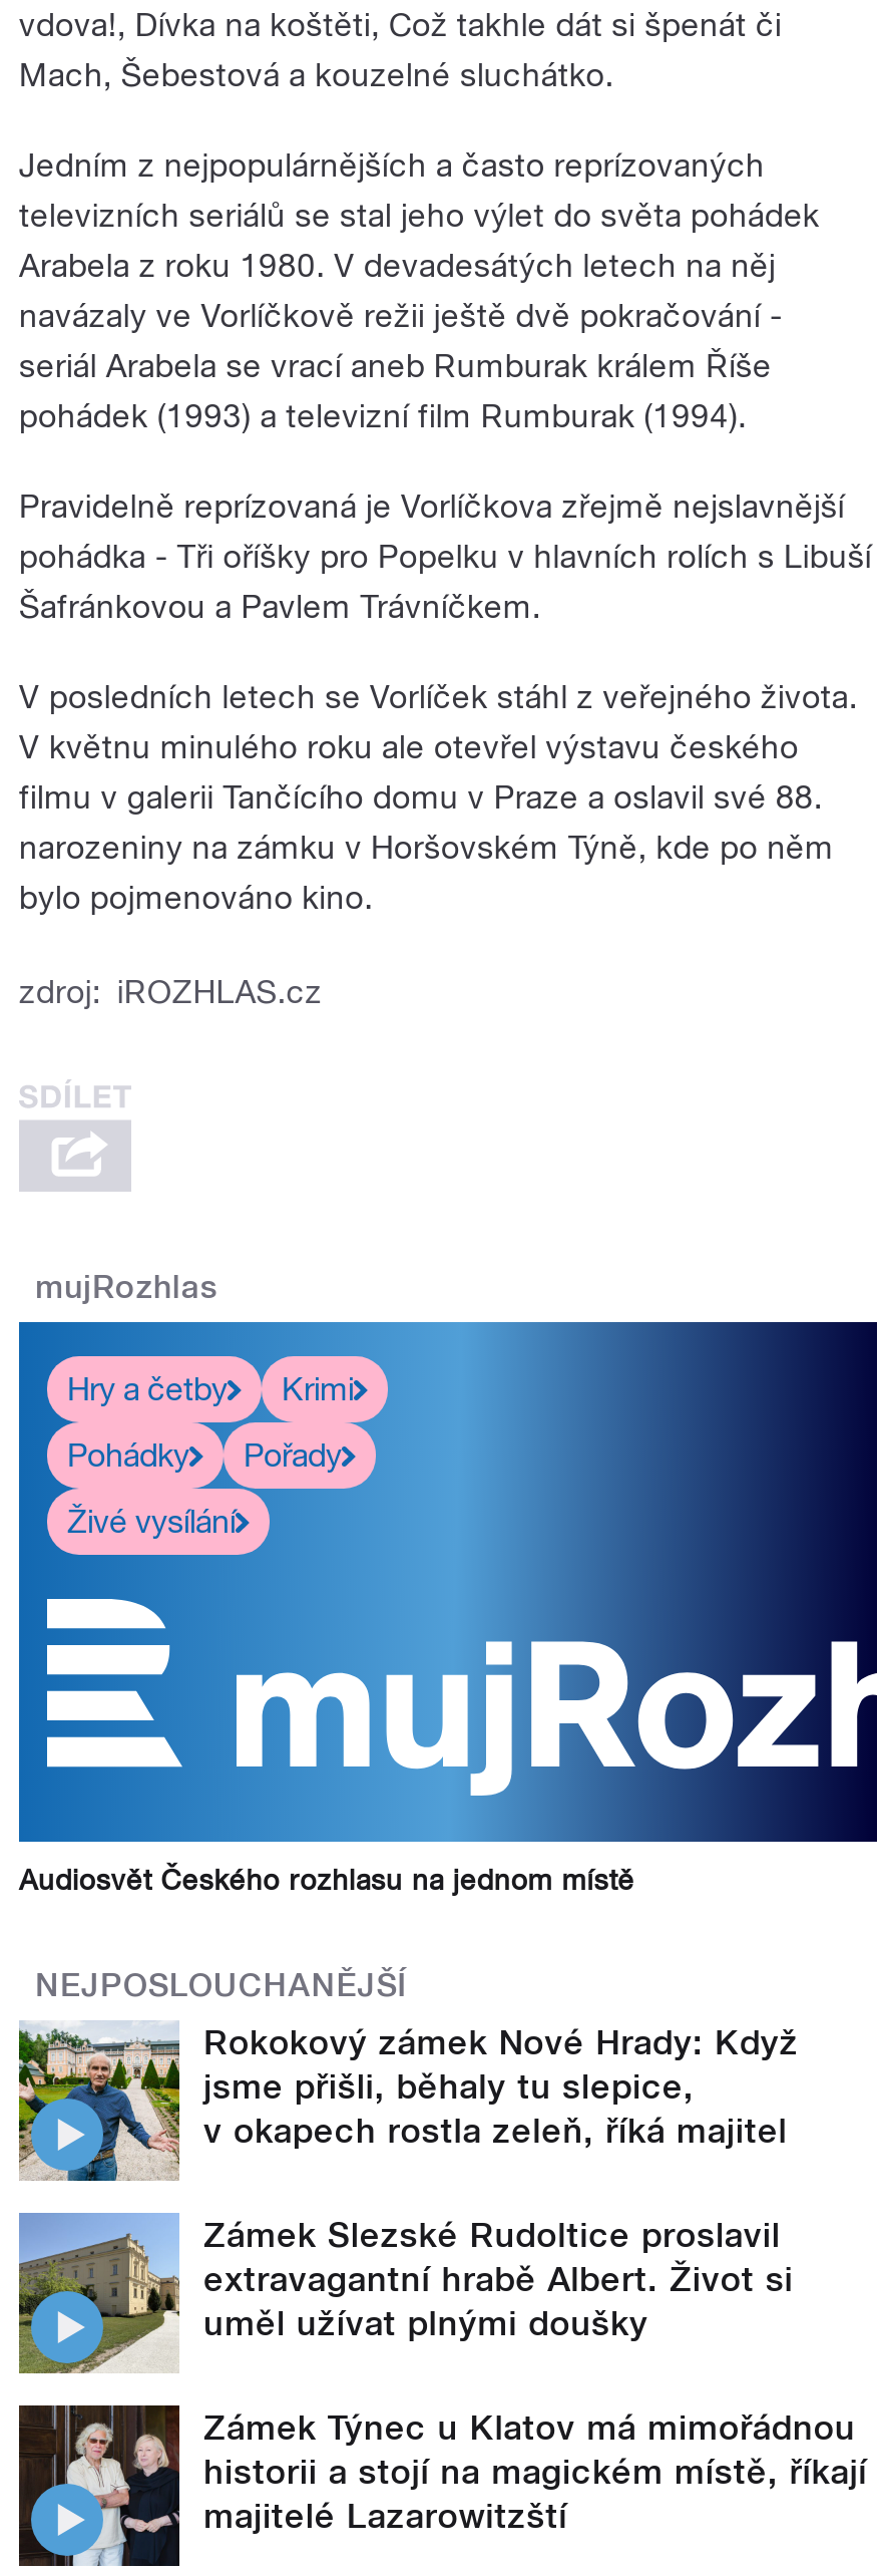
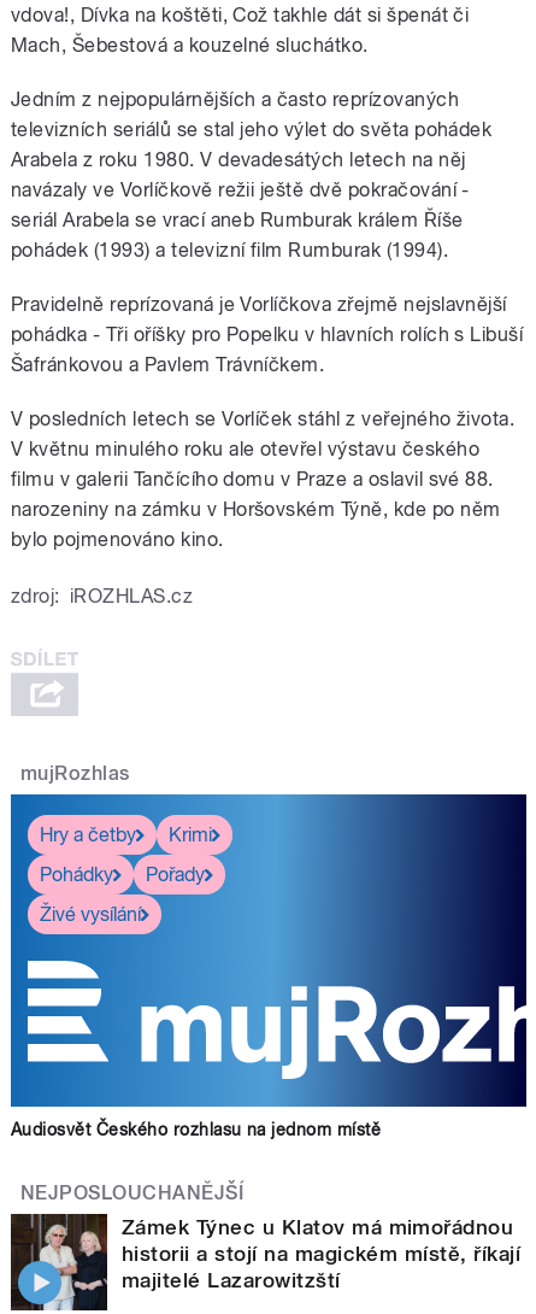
- [image]
- Rokokový zámek Nové Hrady: Když
- jsme přišli, běhaly tu slepice,
- v okapech rostla zeleň, říká majitel
- Zámek Slezské Rudoltice proslavil
- extravagantní hrabě Albert. Život si
- uměl užívat plnými doušky

- [image]
